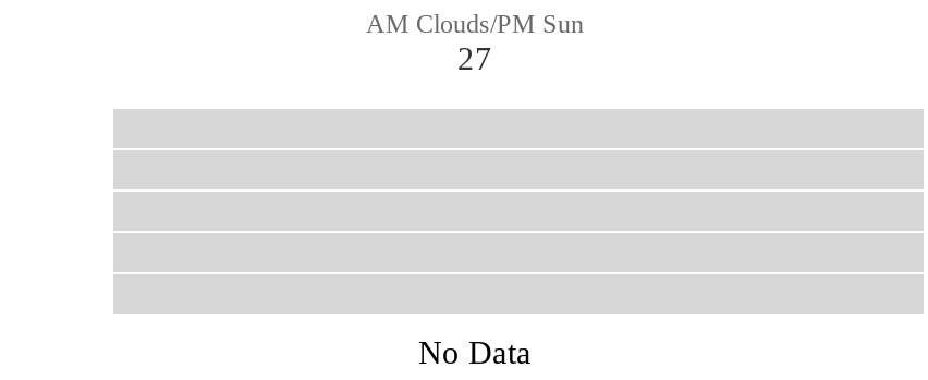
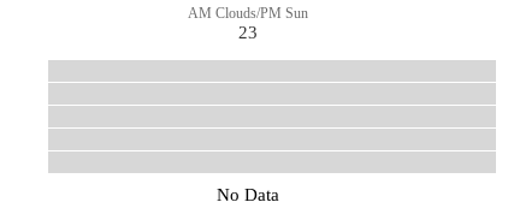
- 27
+ 23
